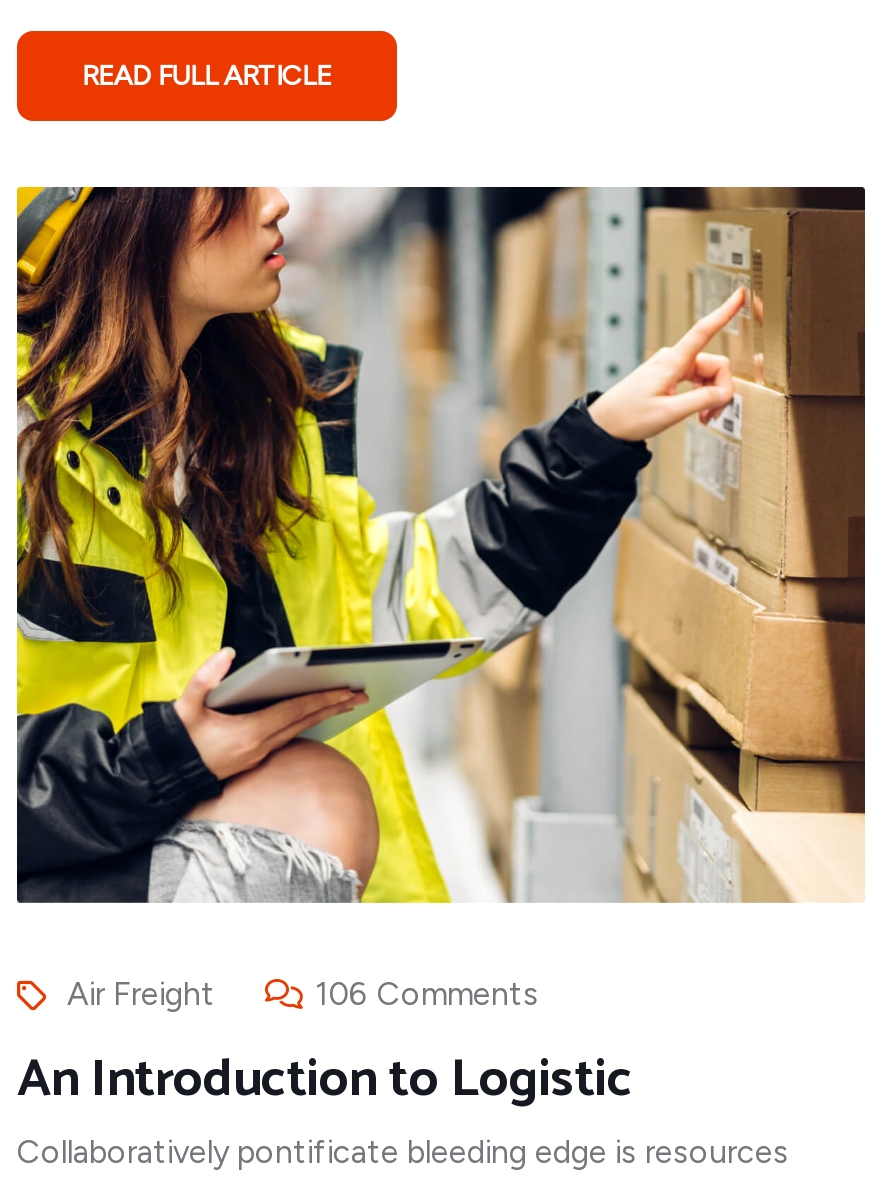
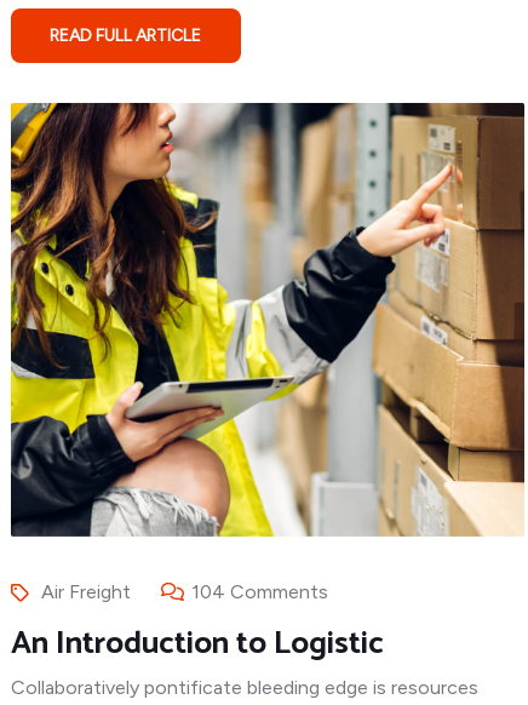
- 106 Comments
+ 104 Comments
